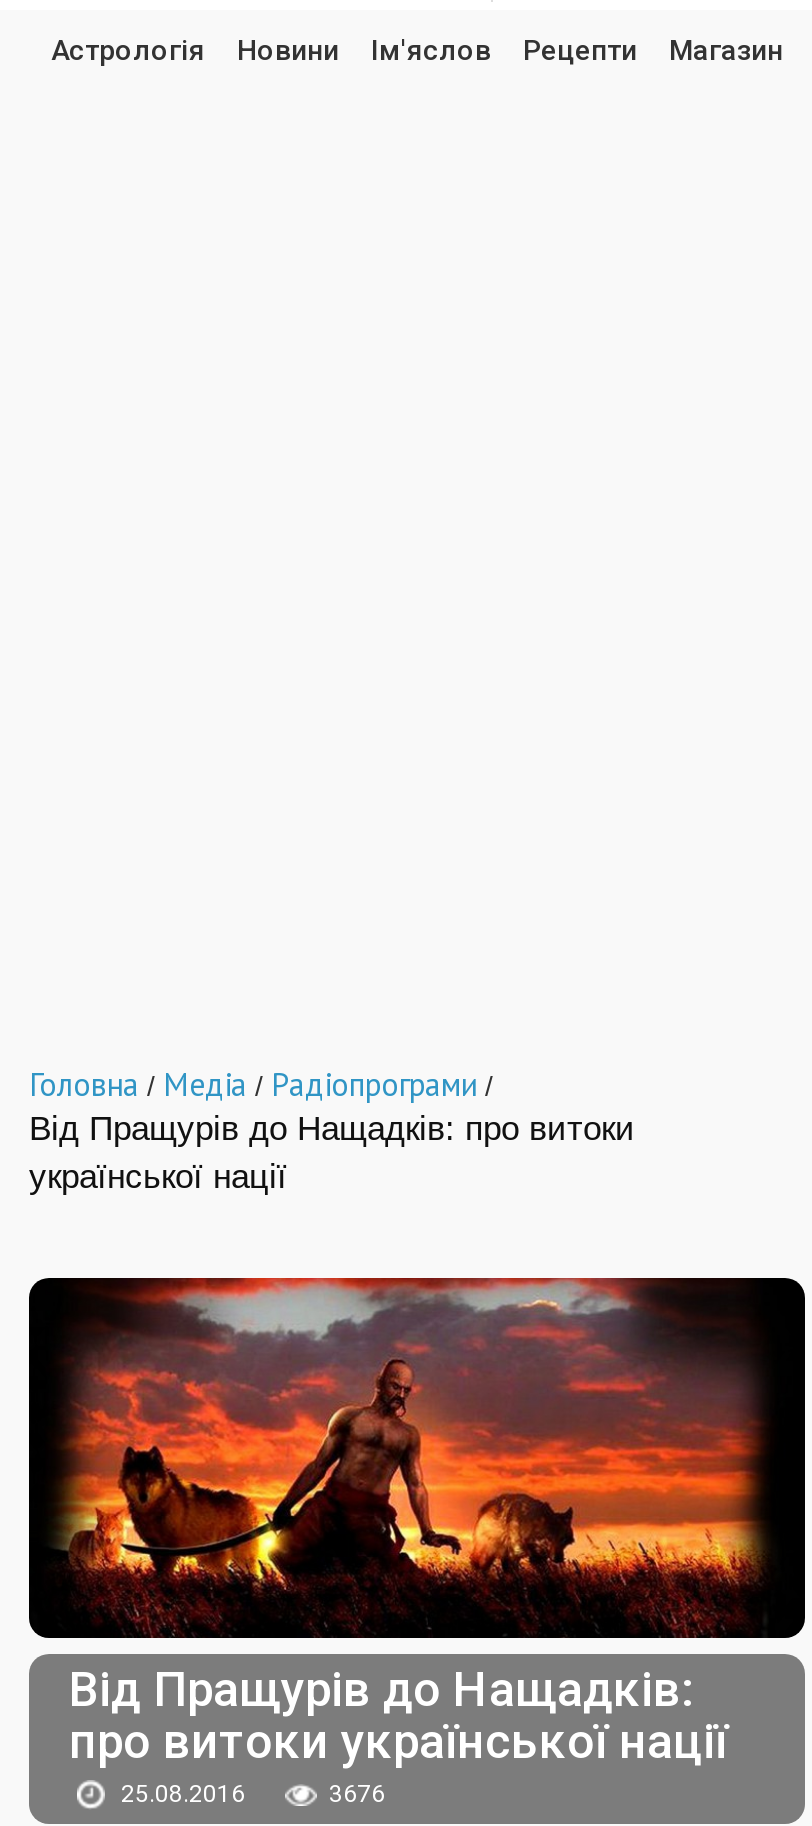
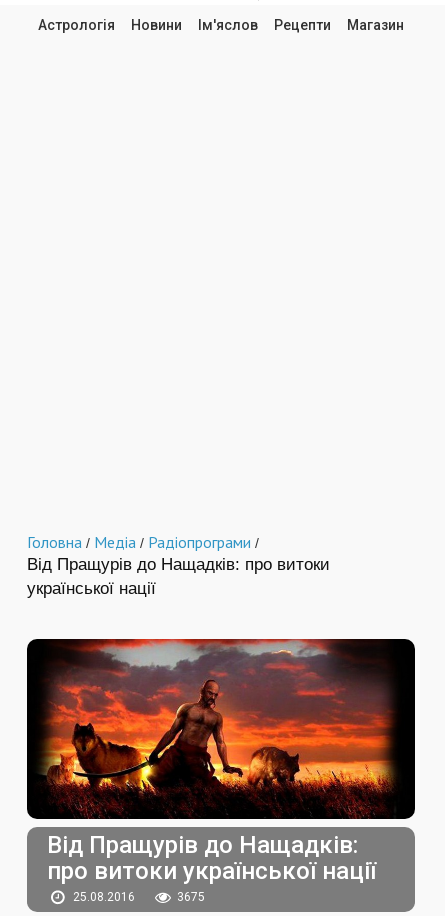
- 3676
+ 3675
